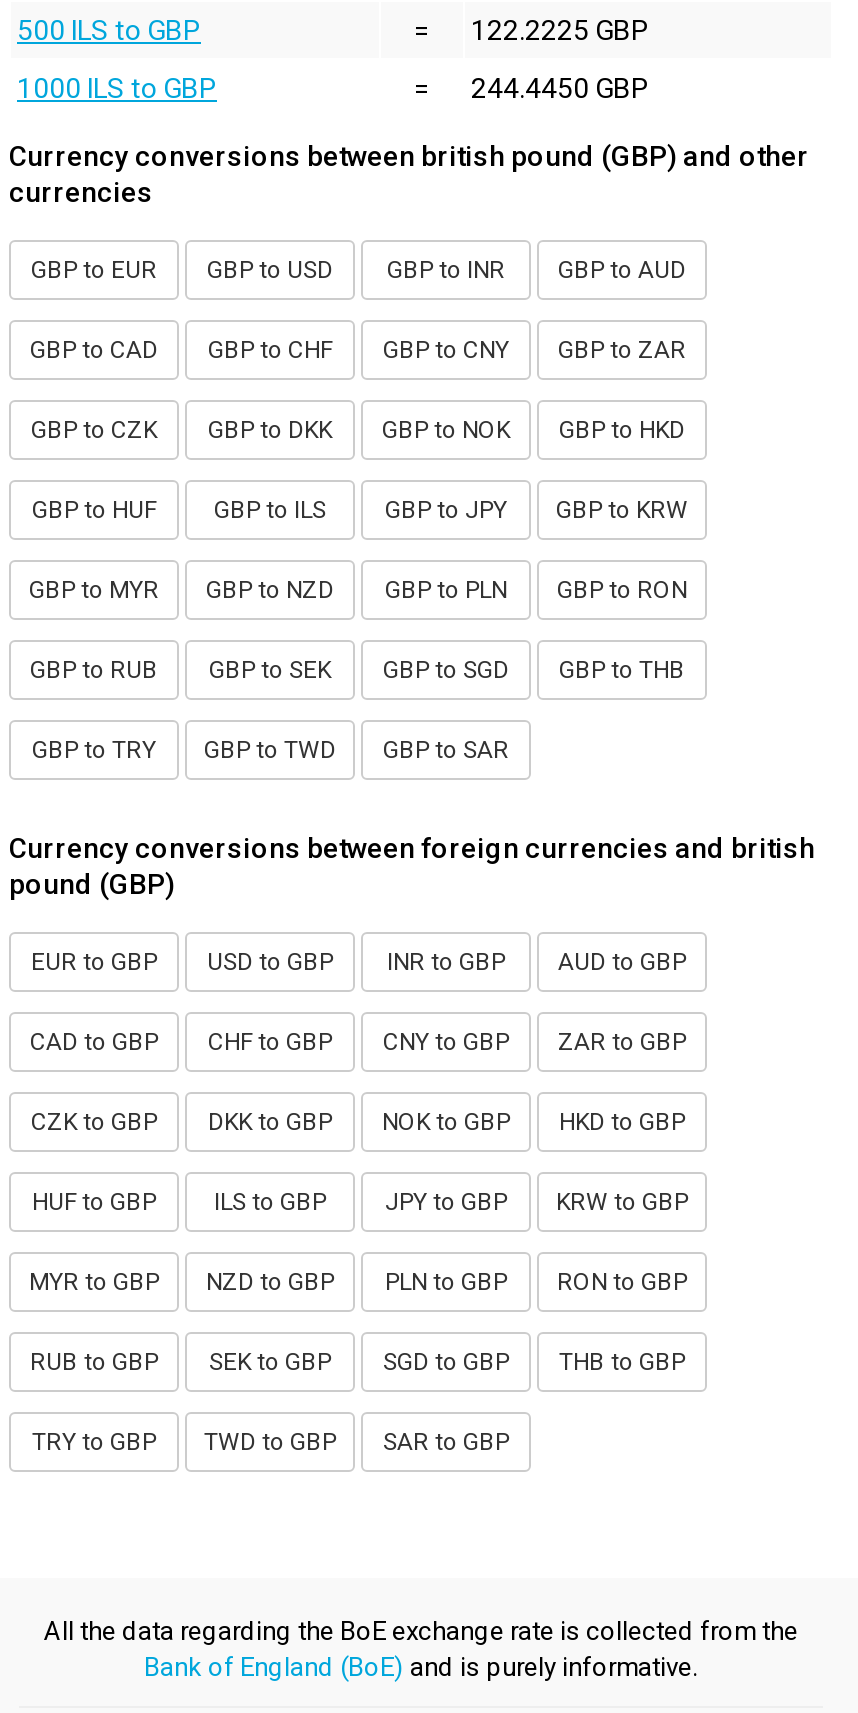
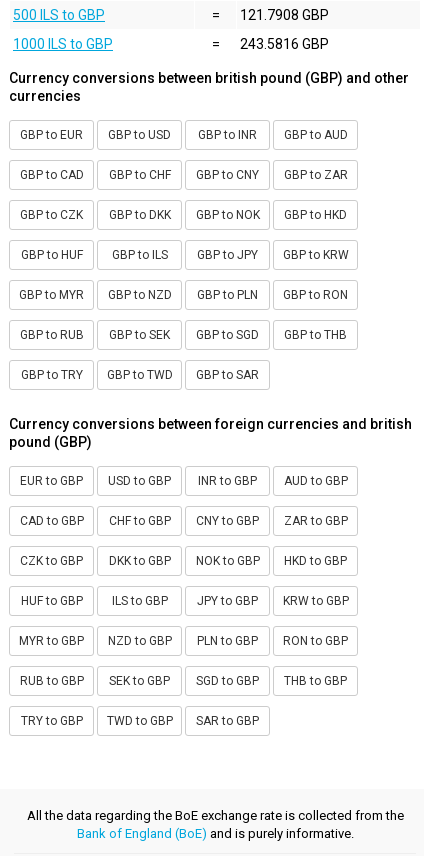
- 122.2225 GBP
+ 121.7908 GBP

- 244.4450 GBP
+ 243.5816 GBP
